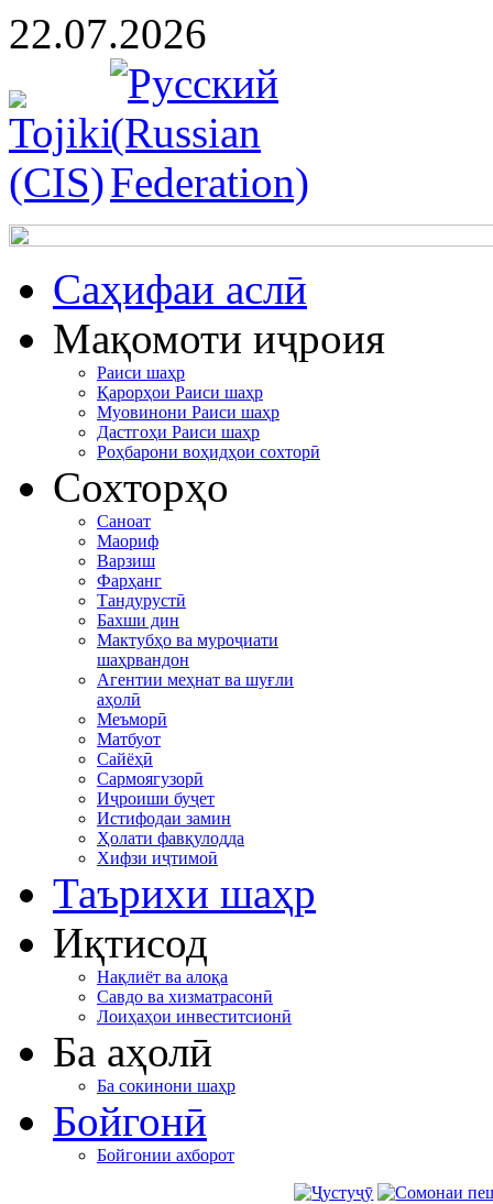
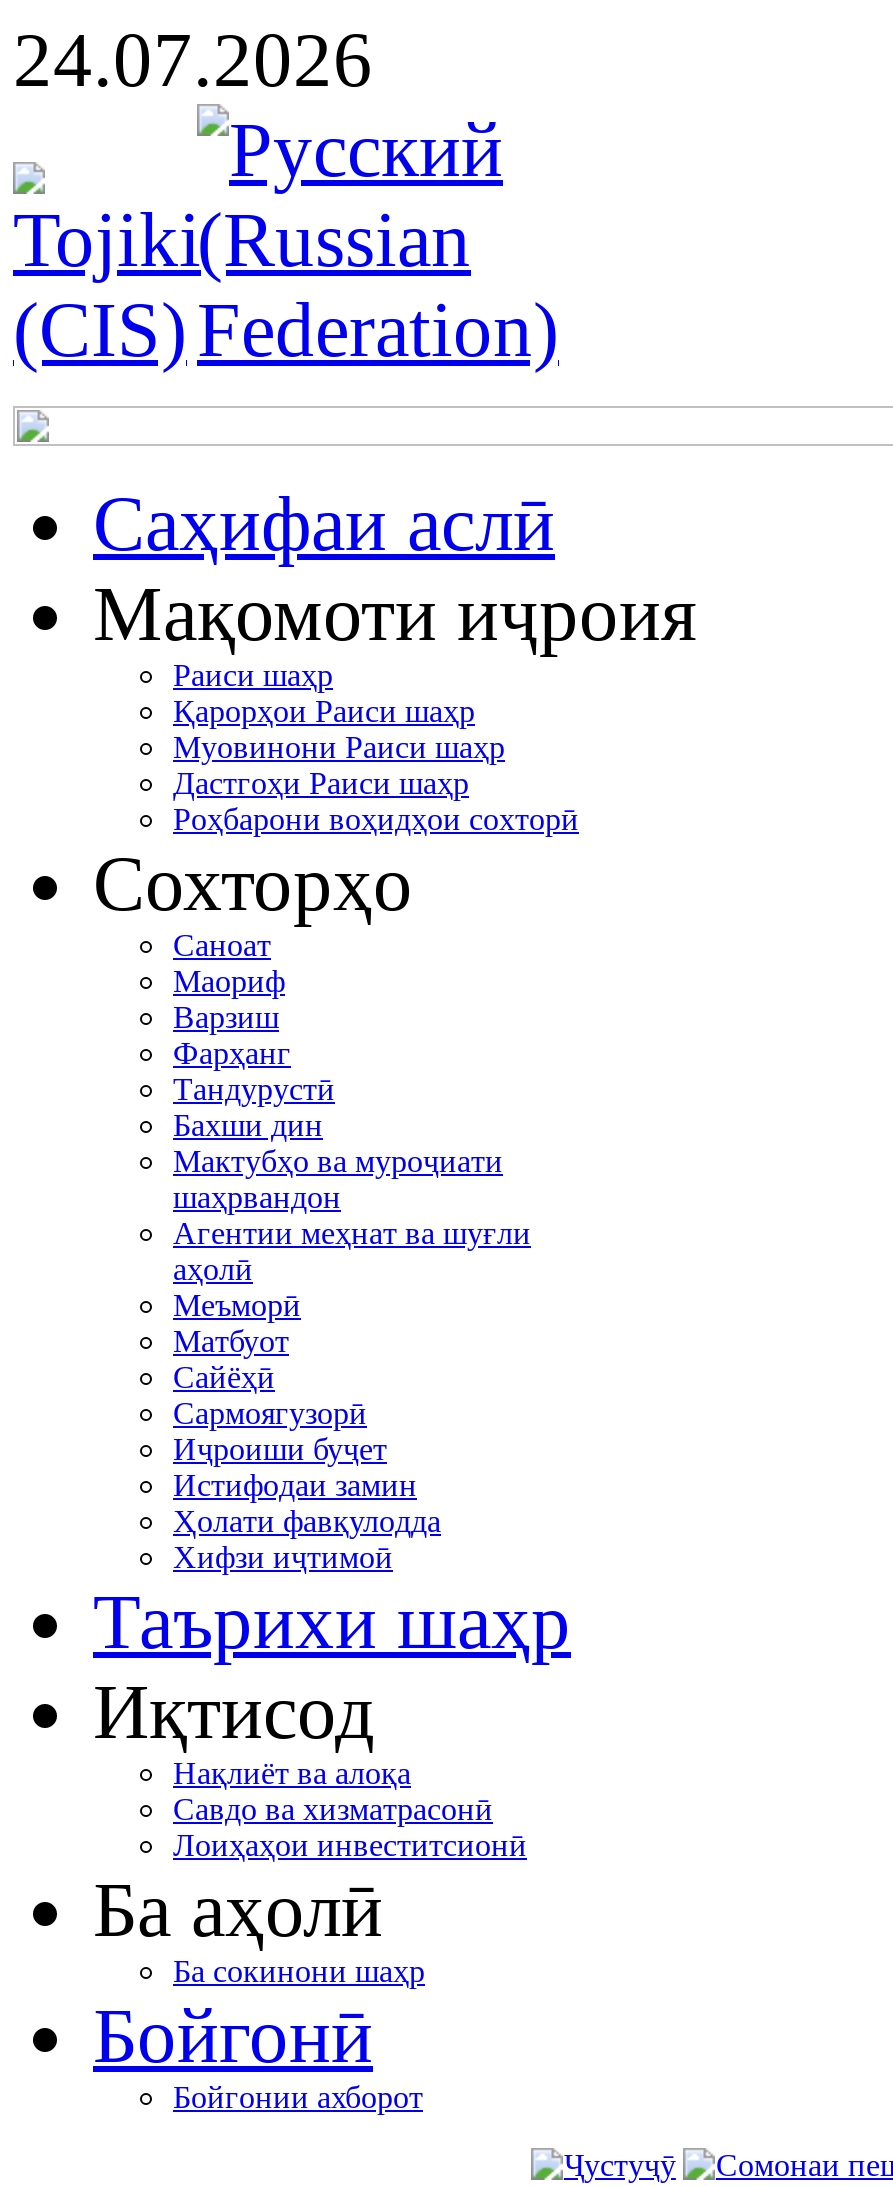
- 22.07.2026
+ 24.07.2026
